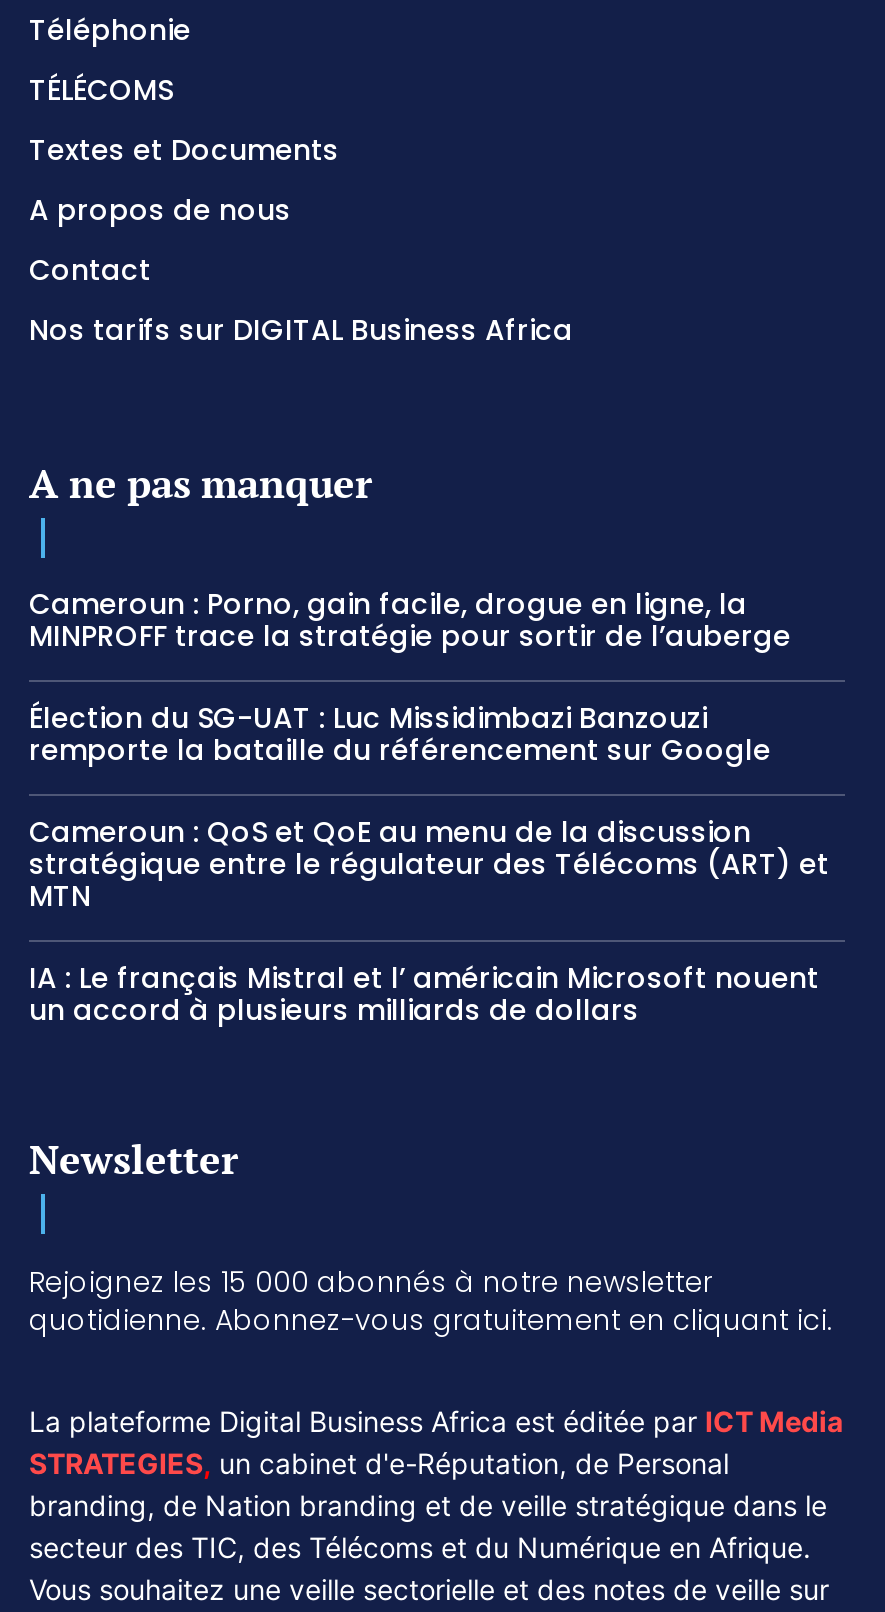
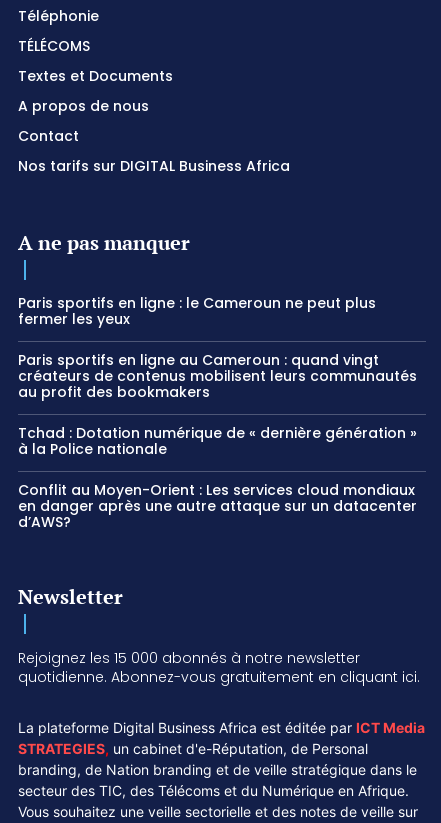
- Cameroun : Porno, gain facile, drogue en ligne, la
- MINPROFF trace la stratégie pour sortir de l’auberge
+ Paris sportifs en ligne : le Cameroun ne peut plus
+ fermer les yeux

- Élection du SG-UAT : Luc Missidimbazi Banzouzi
- remporte la bataille du référencement sur Google
+ Paris sportifs en ligne au Cameroun : quand vingt
+ créateurs de contenus mobilisent leurs communautés
+ au profit des bookmakers

- Cameroun : QoS et QoE au menu de la discussion
- stratégique entre le régulateur des Télécoms (ART) et
- MTN
+ Tchad : Dotation numérique de « dernière génération »
+ à la Police nationale

- IA : Le français Mistral et l’ américain Microsoft nouent
- un accord à plusieurs milliards de dollars
+ Conflit au Moyen-Orient : Les services cloud mondiaux
+ en danger après une autre attaque sur un datacenter
+ d’AWS?
